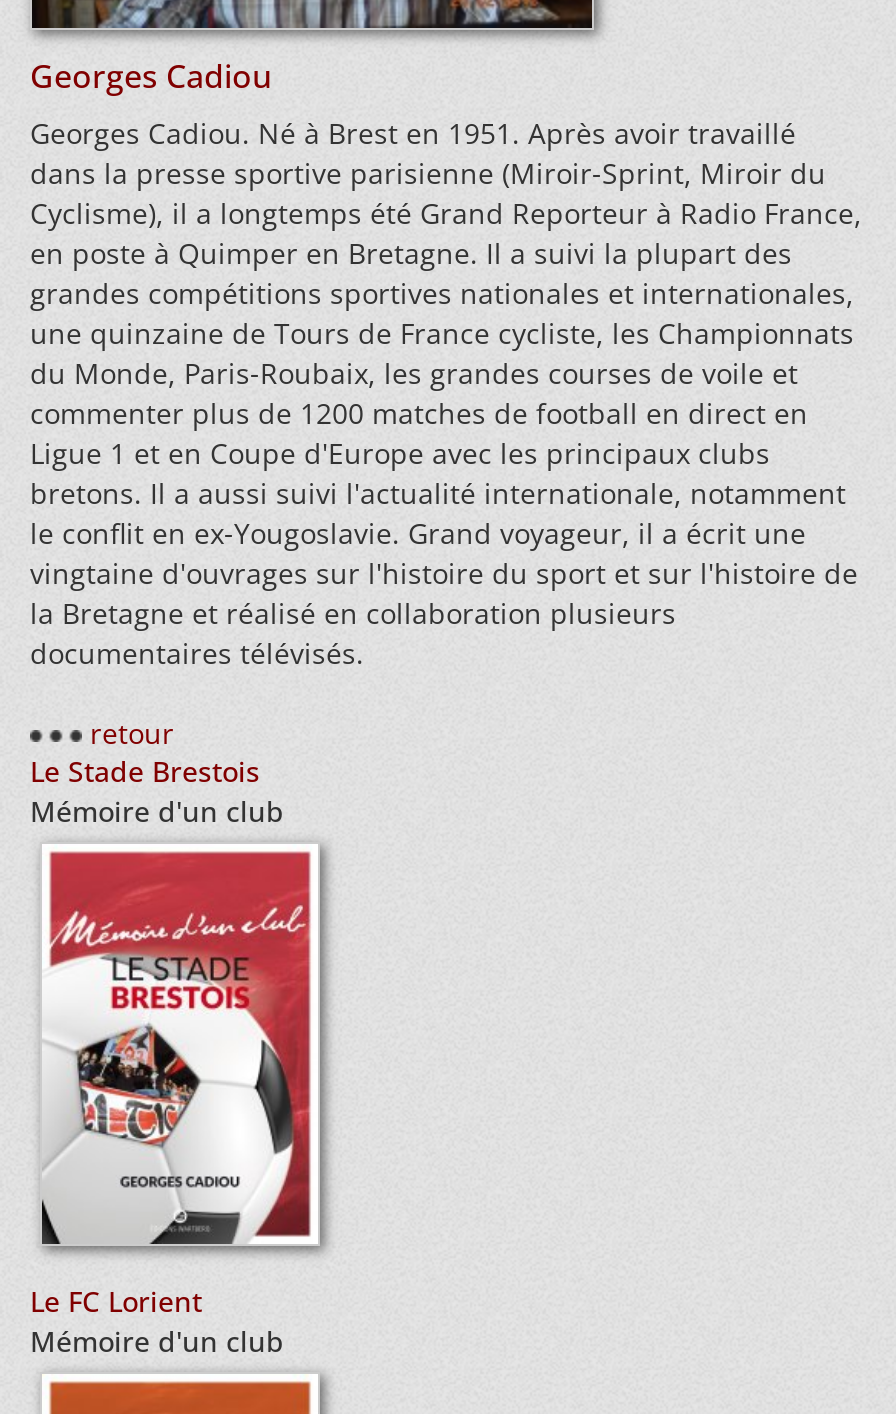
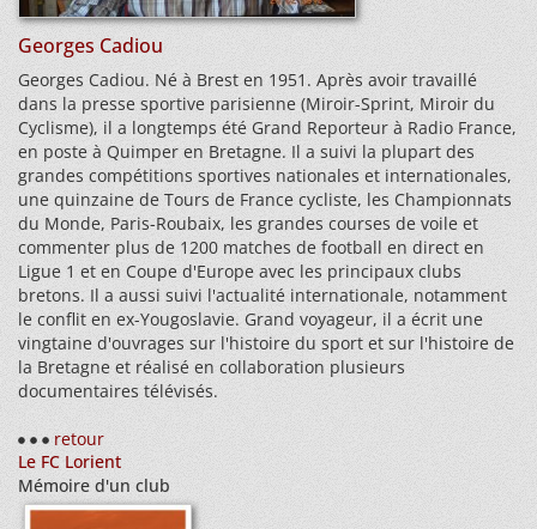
- Le Stade Brestois
- Mémoire d'un club

- [image]
